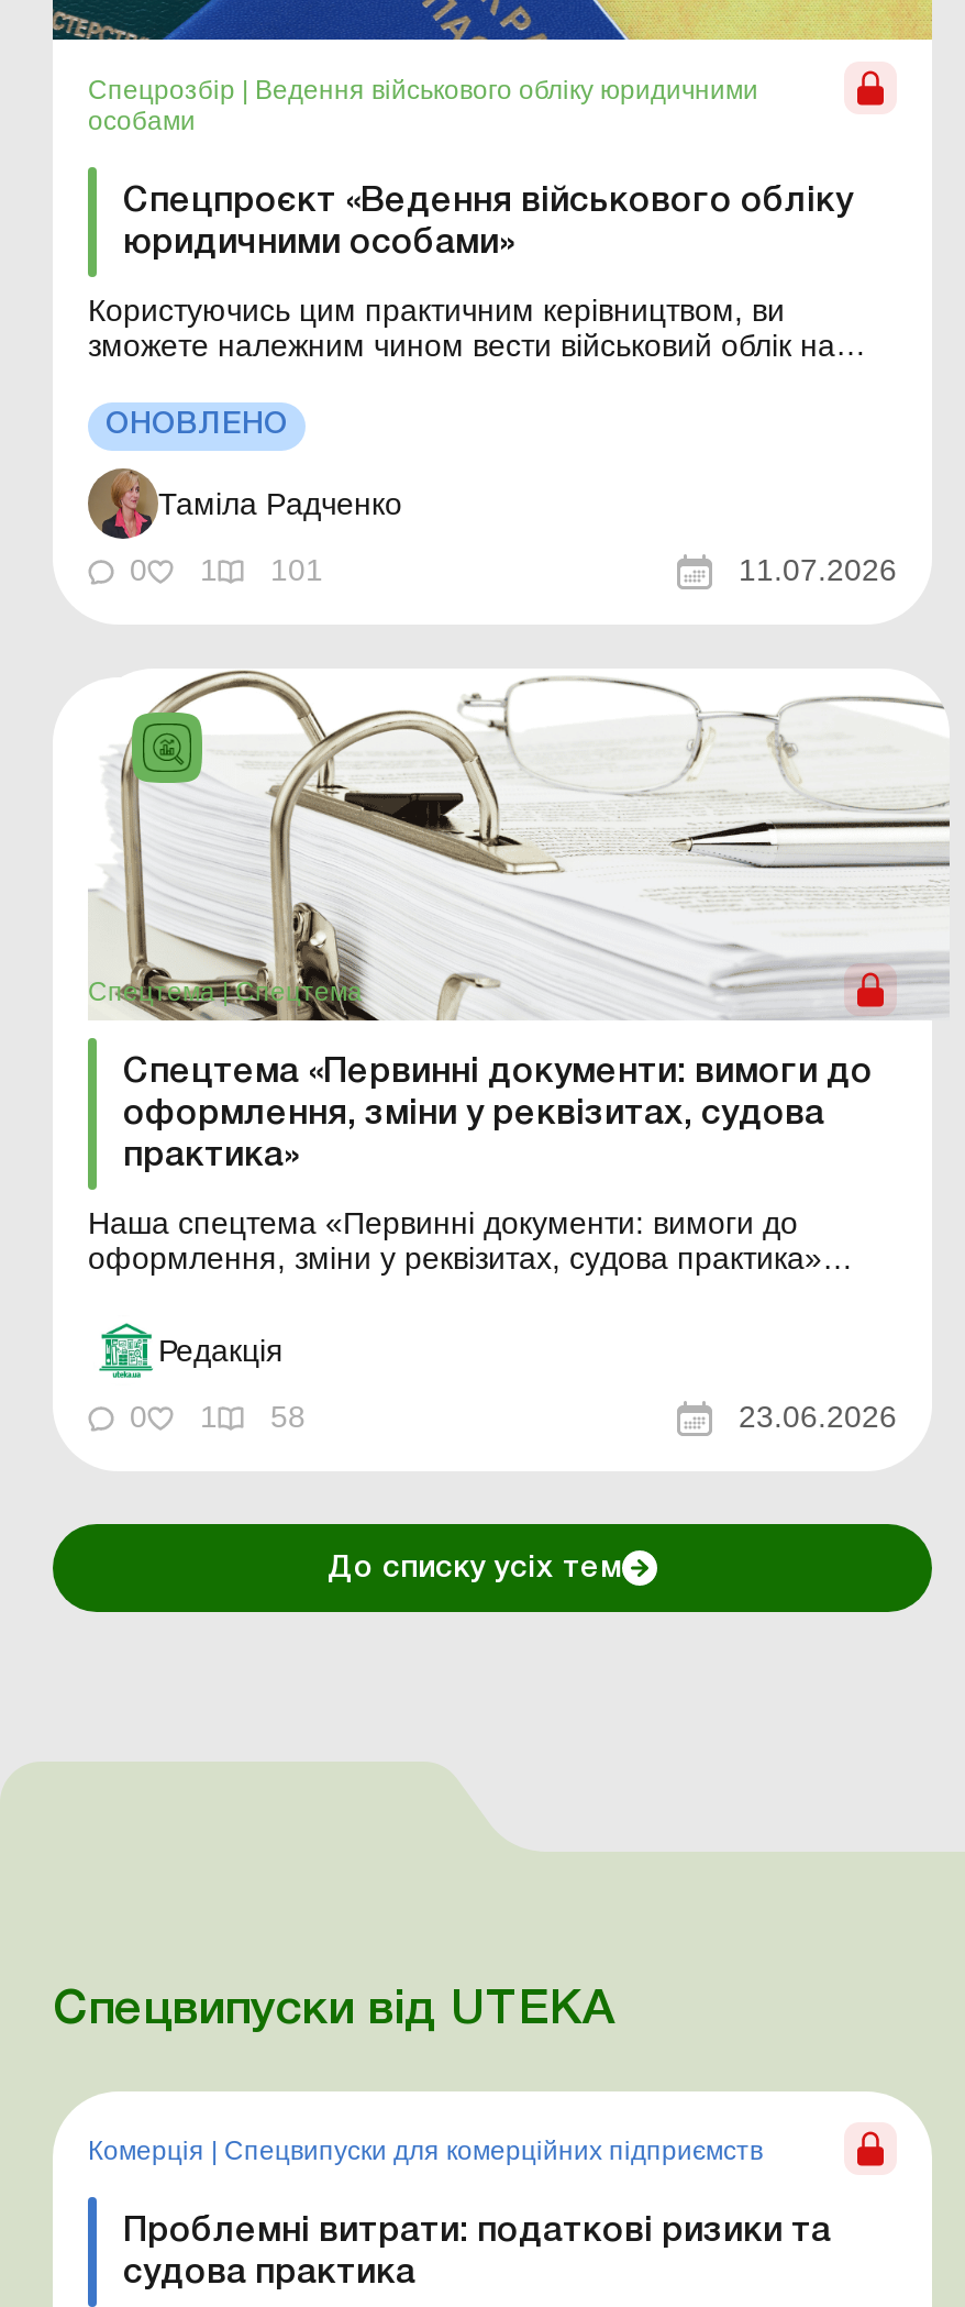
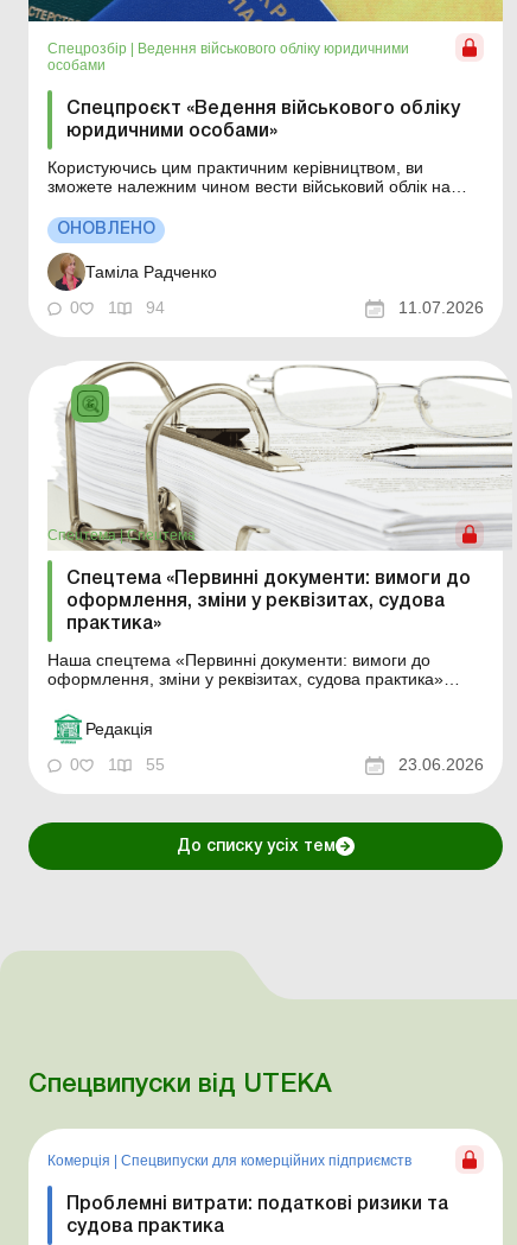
- 101
+ 94

- 58
+ 55
